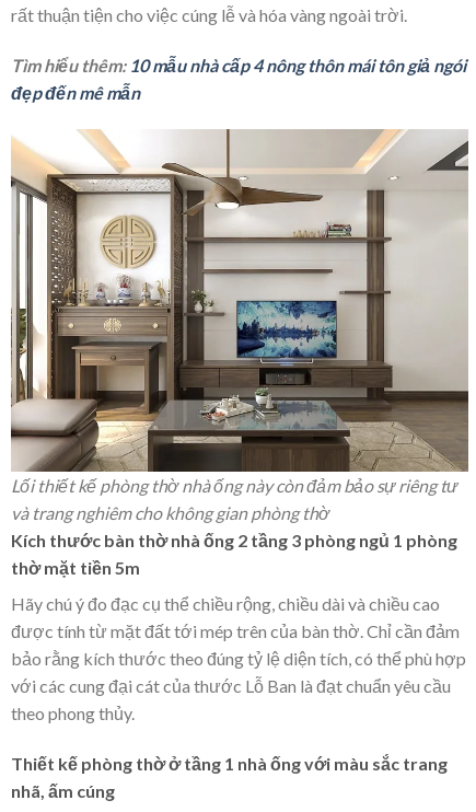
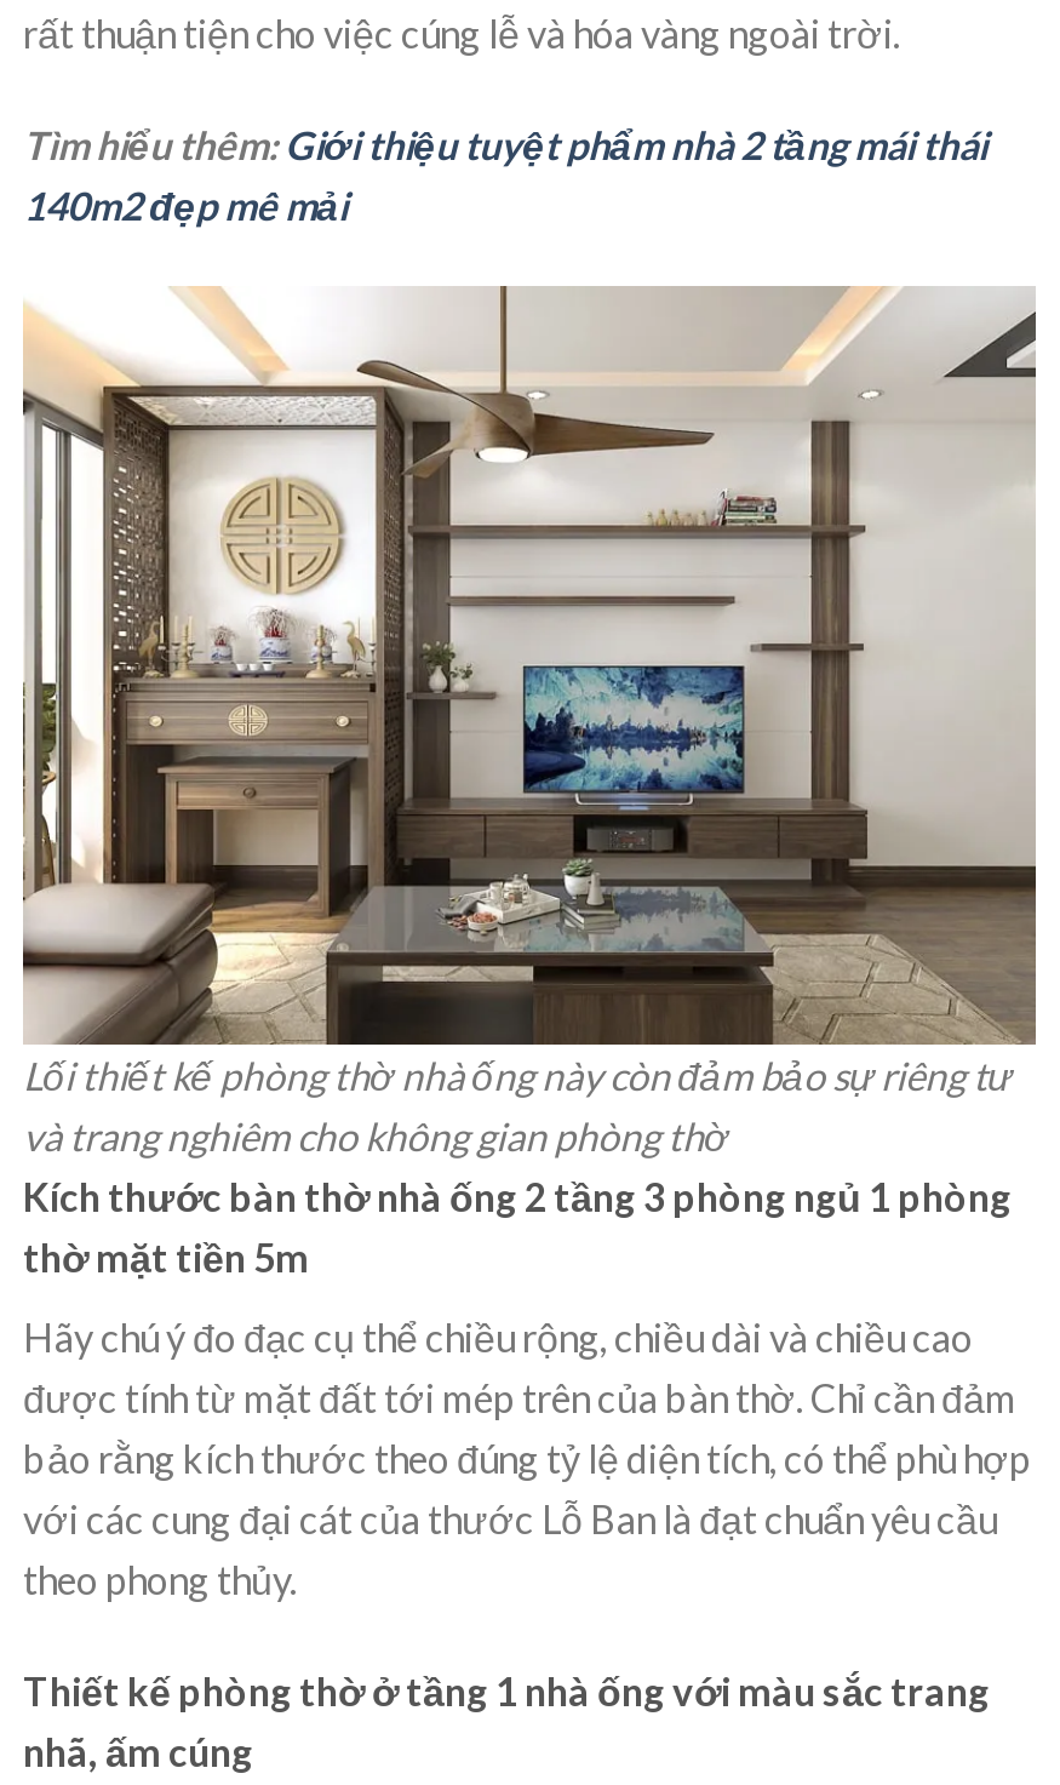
- Tìm hiểu thêm: 10 mẫu nhà cấp 4 nông thôn mái tôn giả ngói
- đẹp đến mê mẫn
+ Tìm hiểu thêm: Giới thiệu tuyệt phẩm nhà 2 tầng mái thái
+ 140m2 đẹp mê mải
